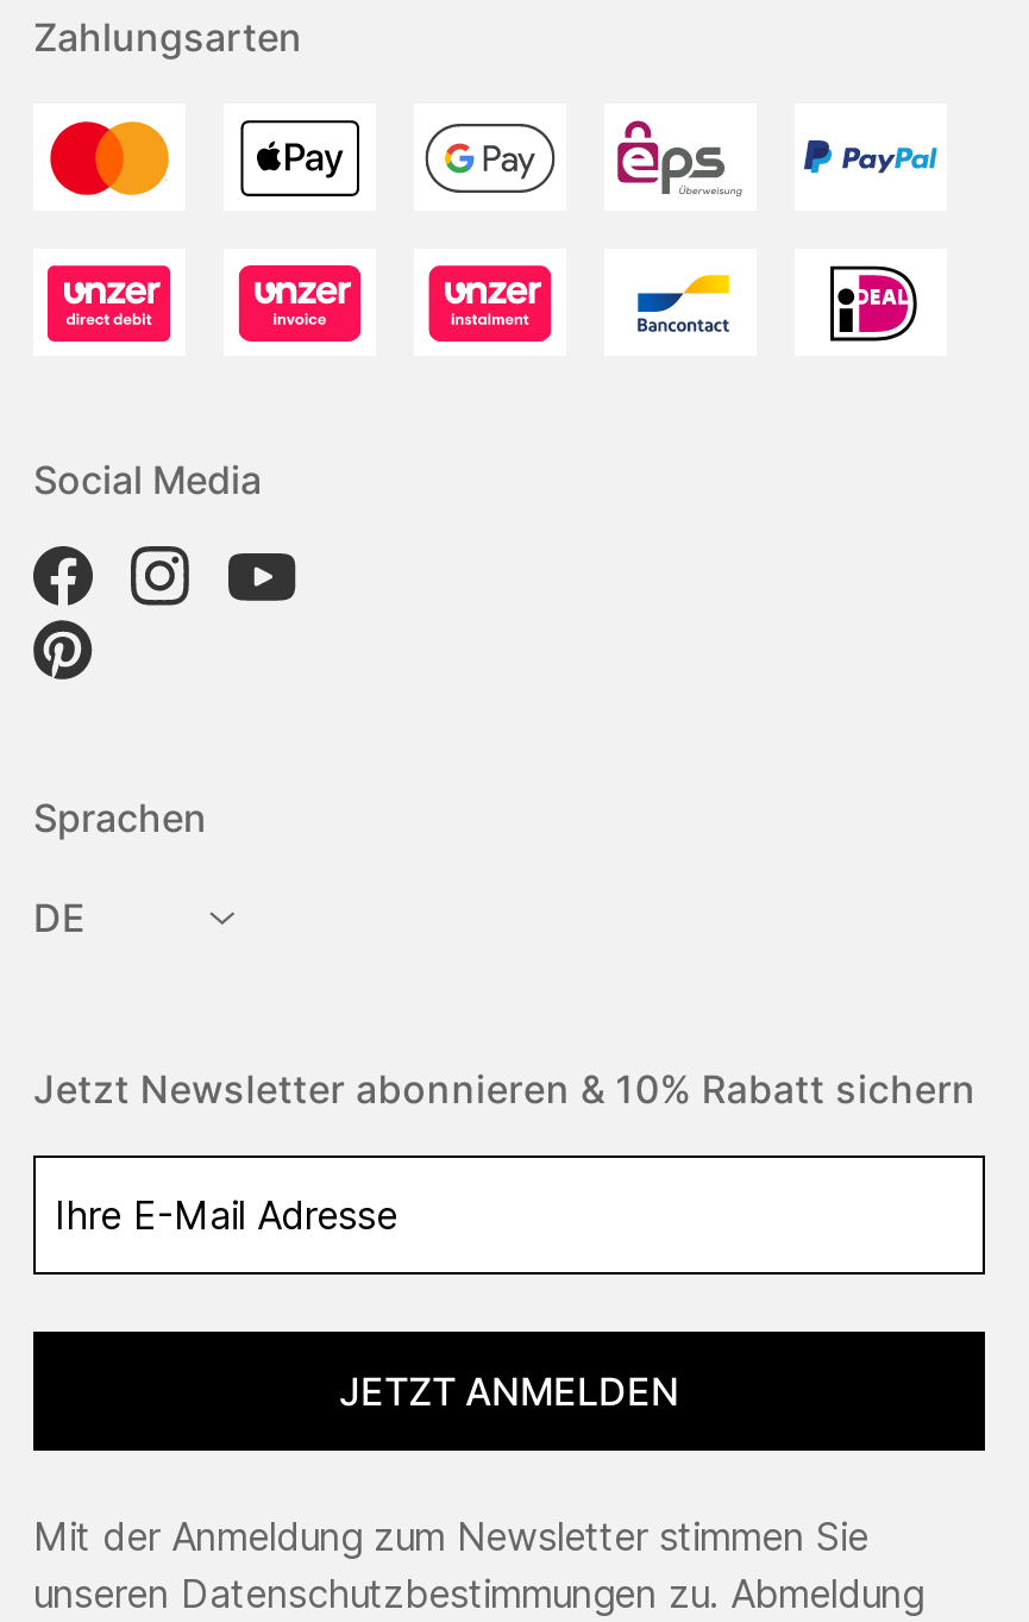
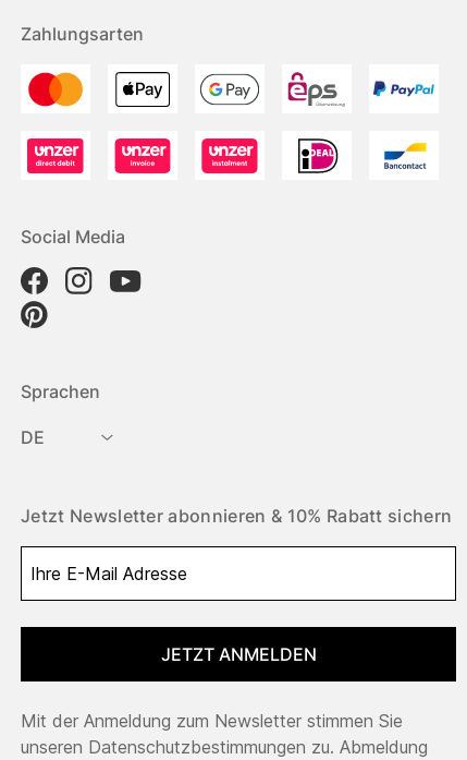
- [image]
+ [image]

- [image]
+ [image]
